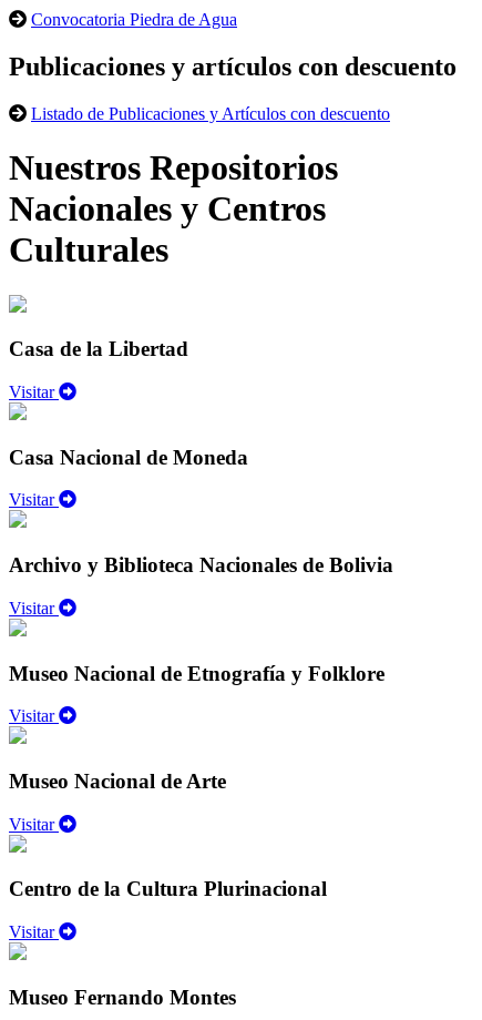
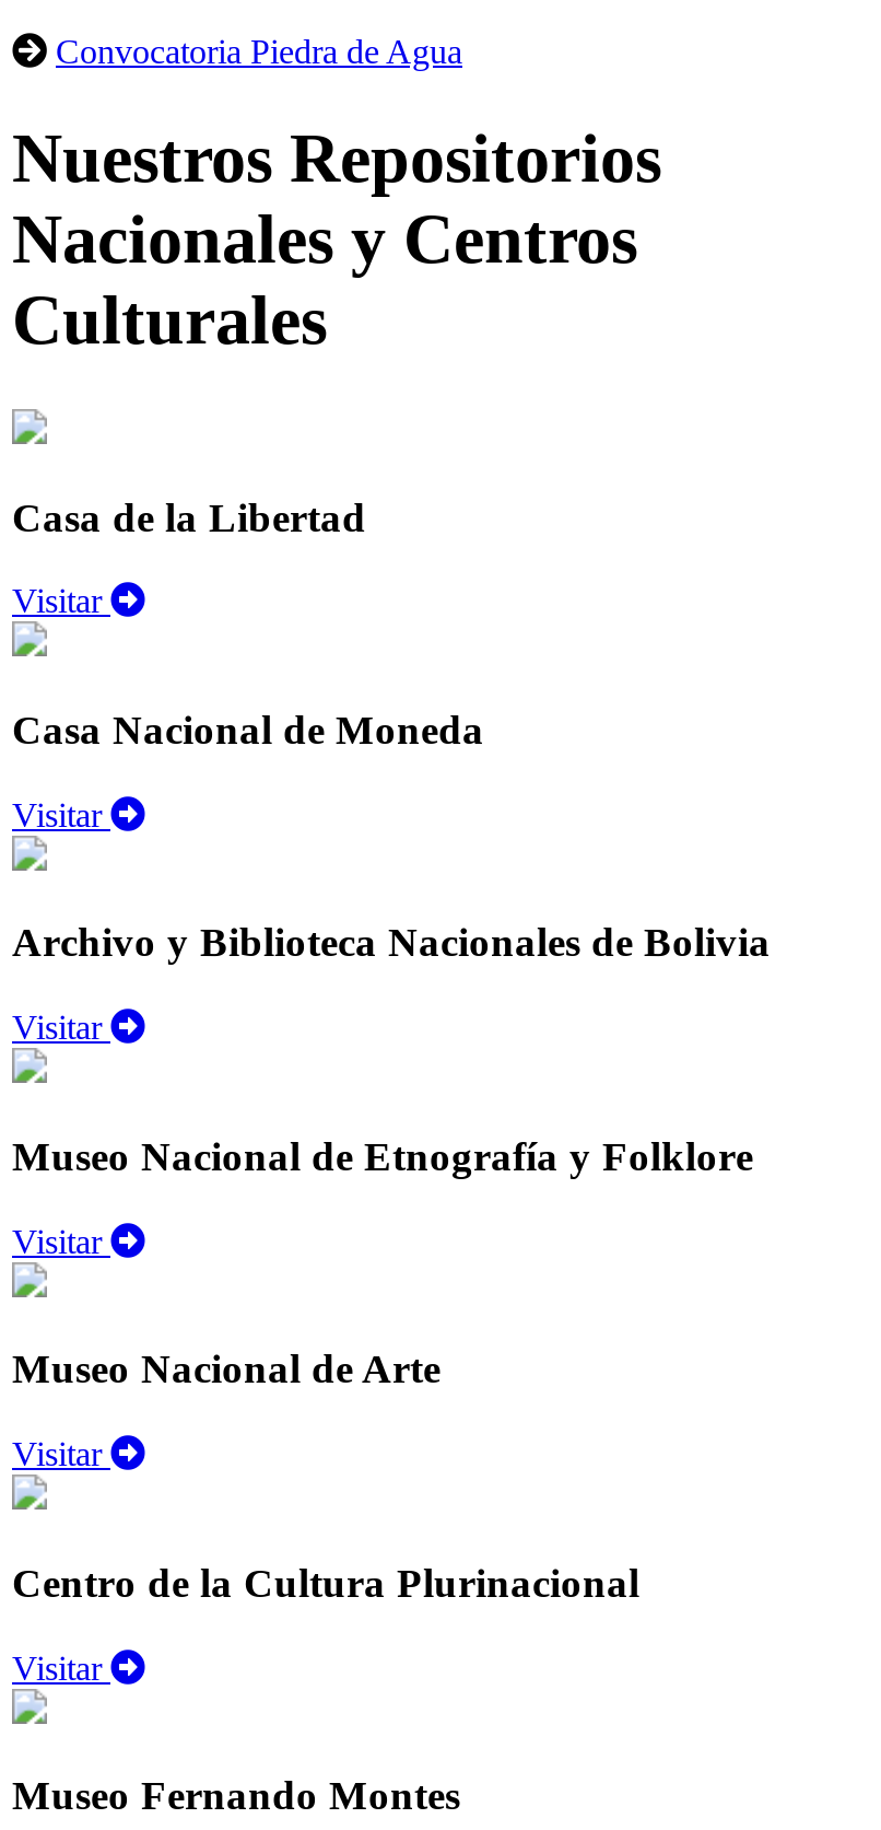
- Publicaciones y artículos con descuento
- Listado de Publicaciones y Artículos con descuento
